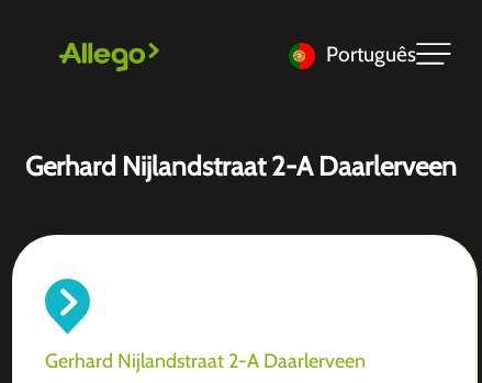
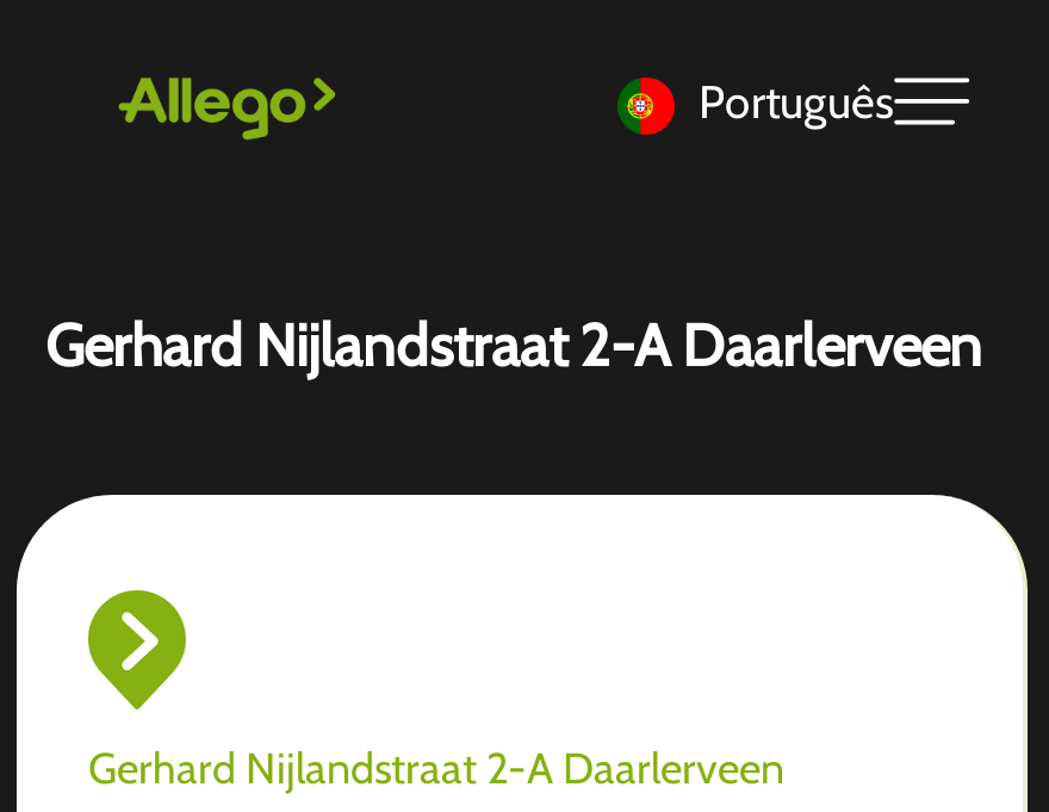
- [image]
+ [image]
